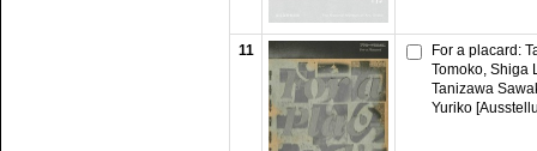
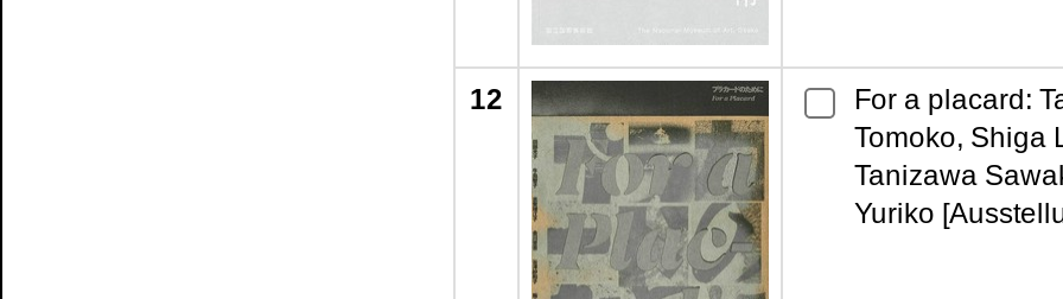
- 11
+ 12
